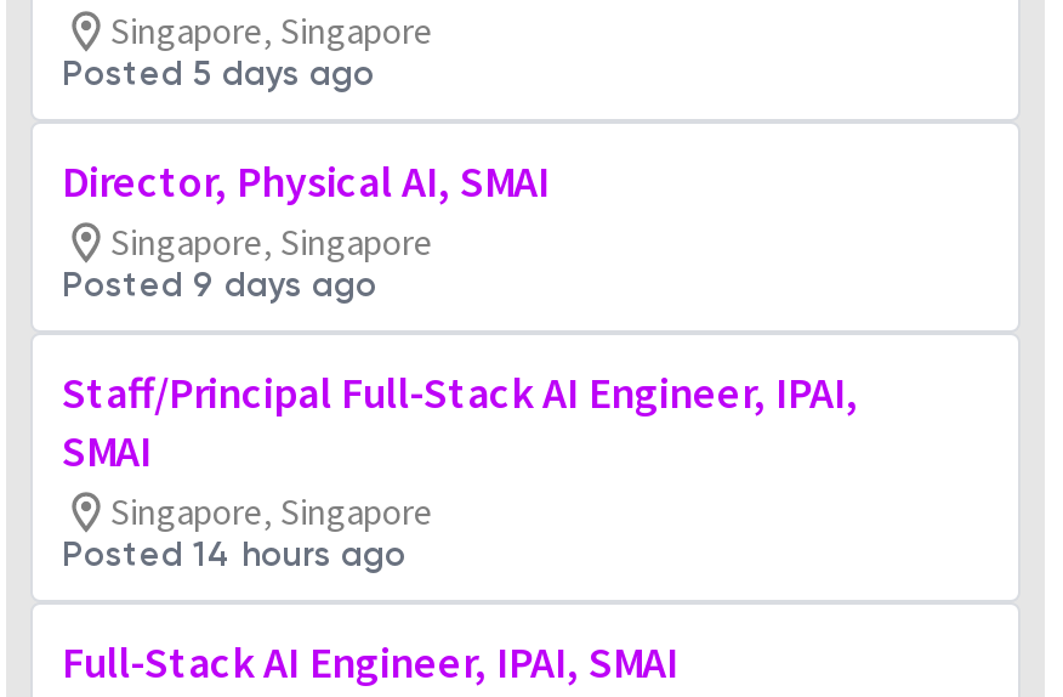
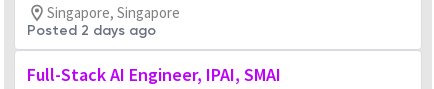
- Posted 5 days ago
- Director, Physical AI, SMAI
- Singapore, Singapore
- Posted 9 days ago
- Staff/Principal Full-Stack AI Engineer, IPAI,
- SMAI
- Singapore, Singapore
- Posted 14 hours ago
+ Posted 2 days ago
